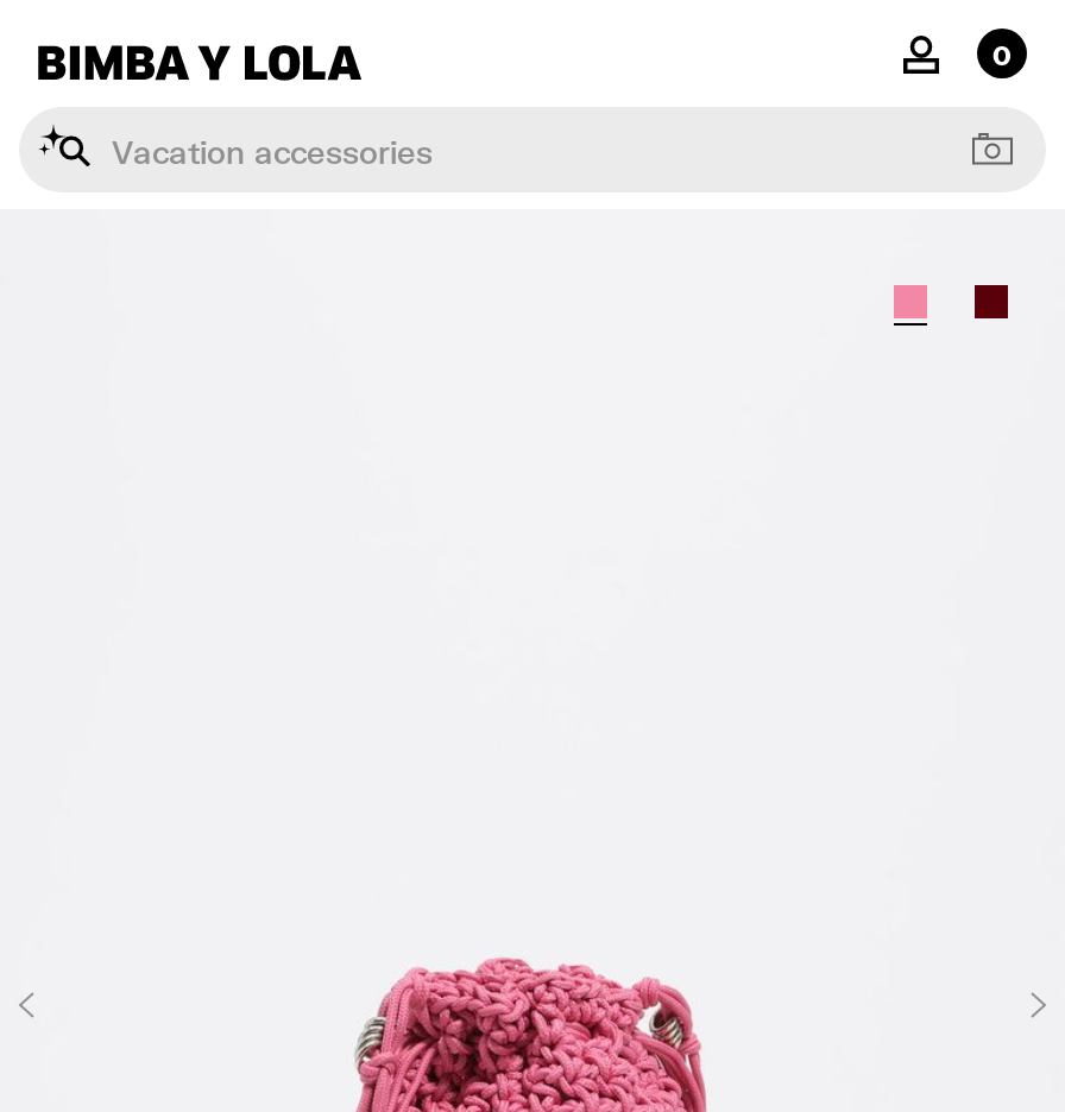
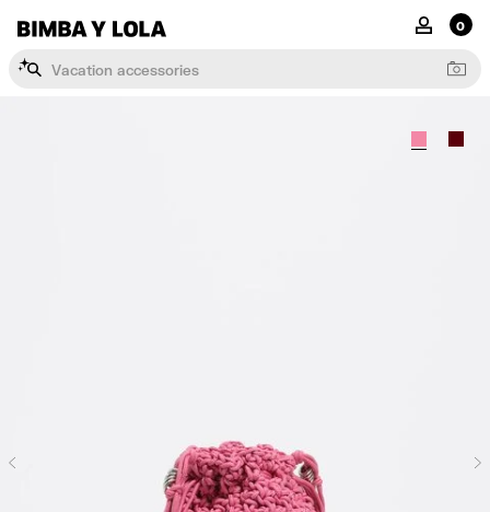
- Va
+ Vacation accessories
